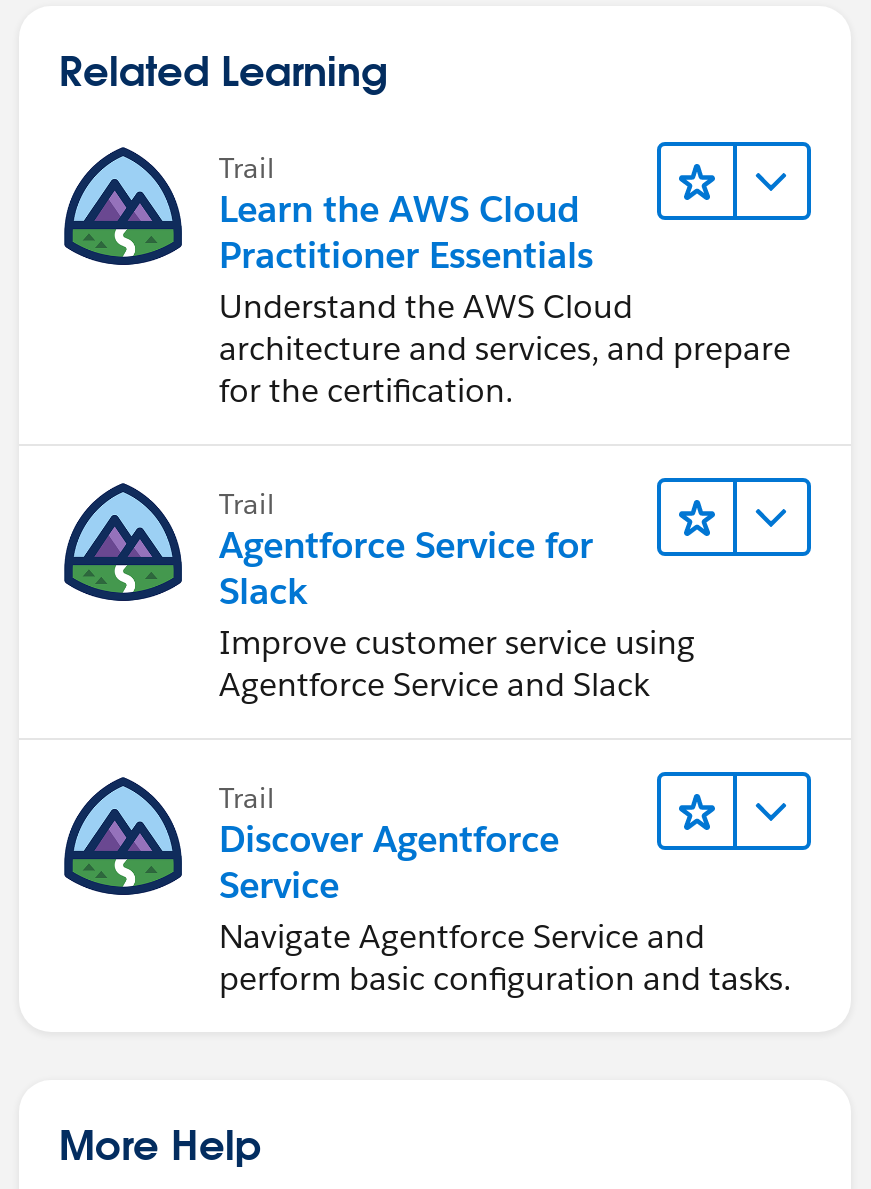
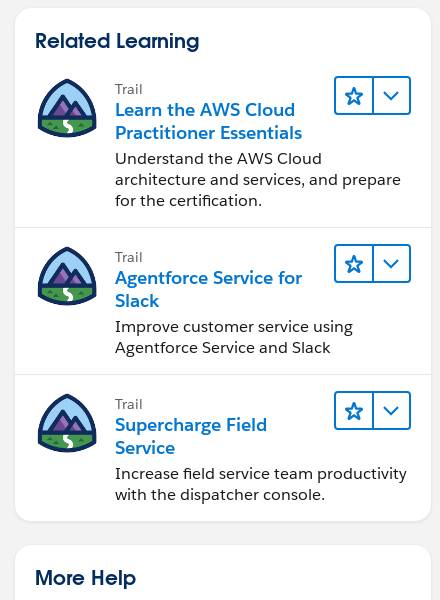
- Discover Agentforce
+ Supercharge Field

- Navigate Agentforce Service and
- perform basic configuration and tasks.
+ Increase field service team productivity
+ with the dispatcher console.
